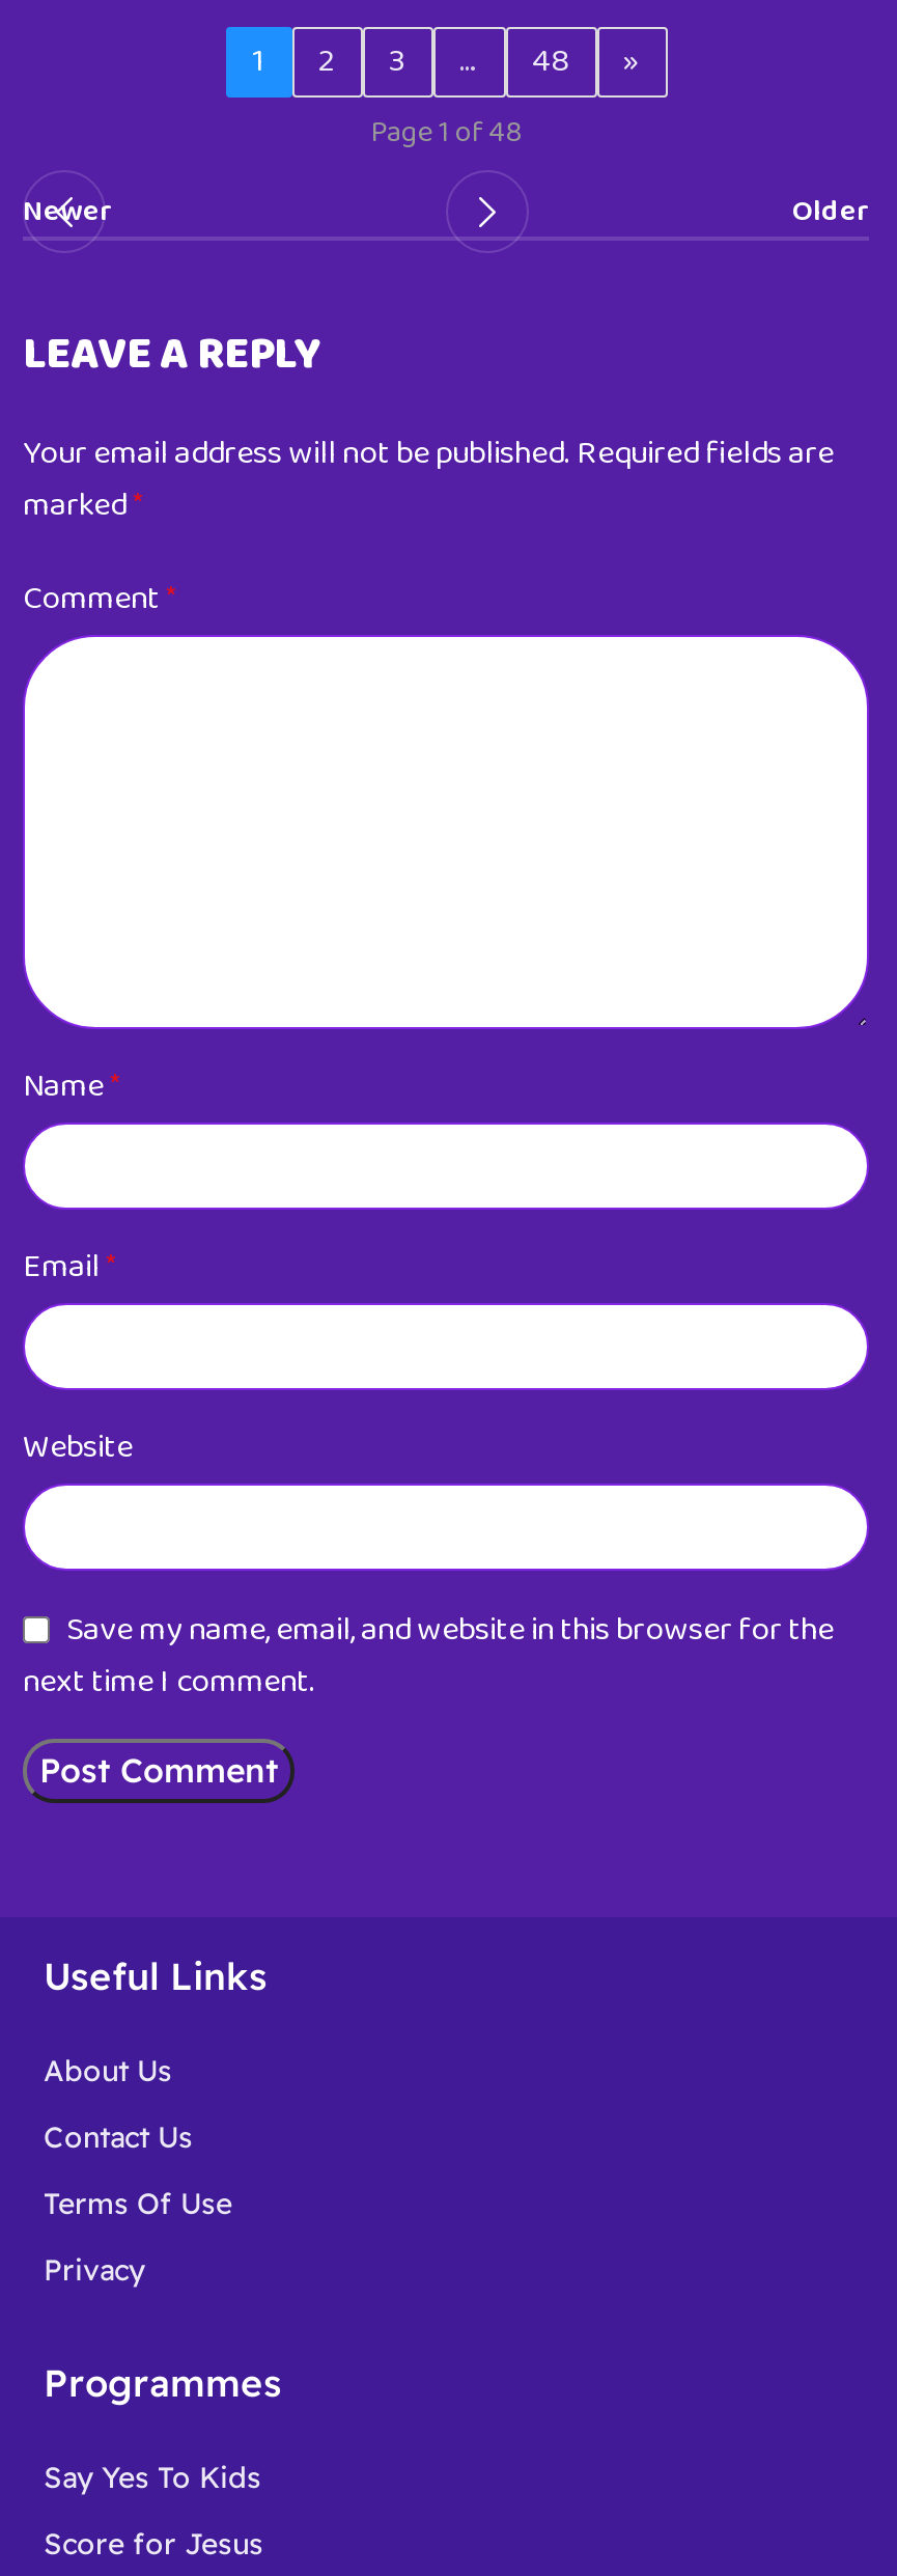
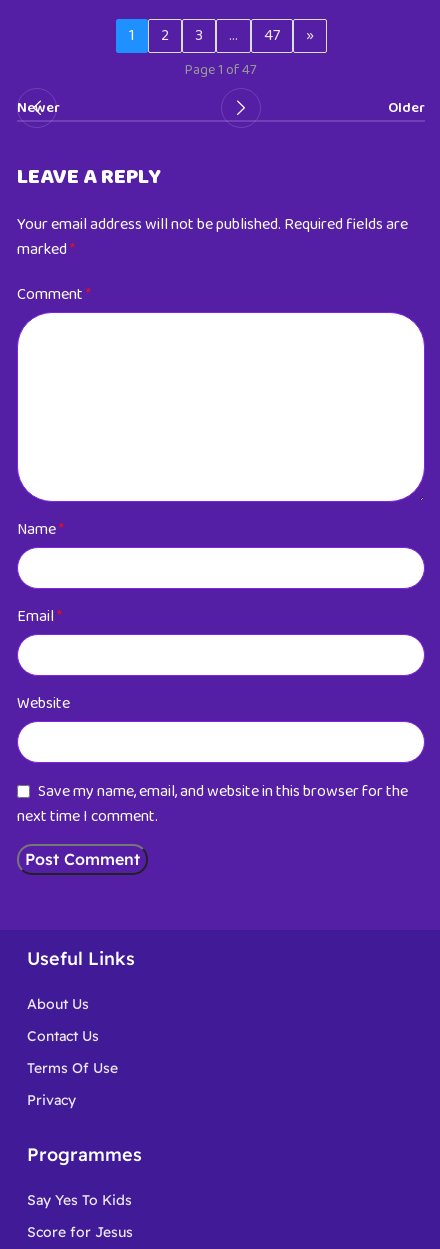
- 48
+ 47

- Page 1 of 48
+ Page 1 of 47
